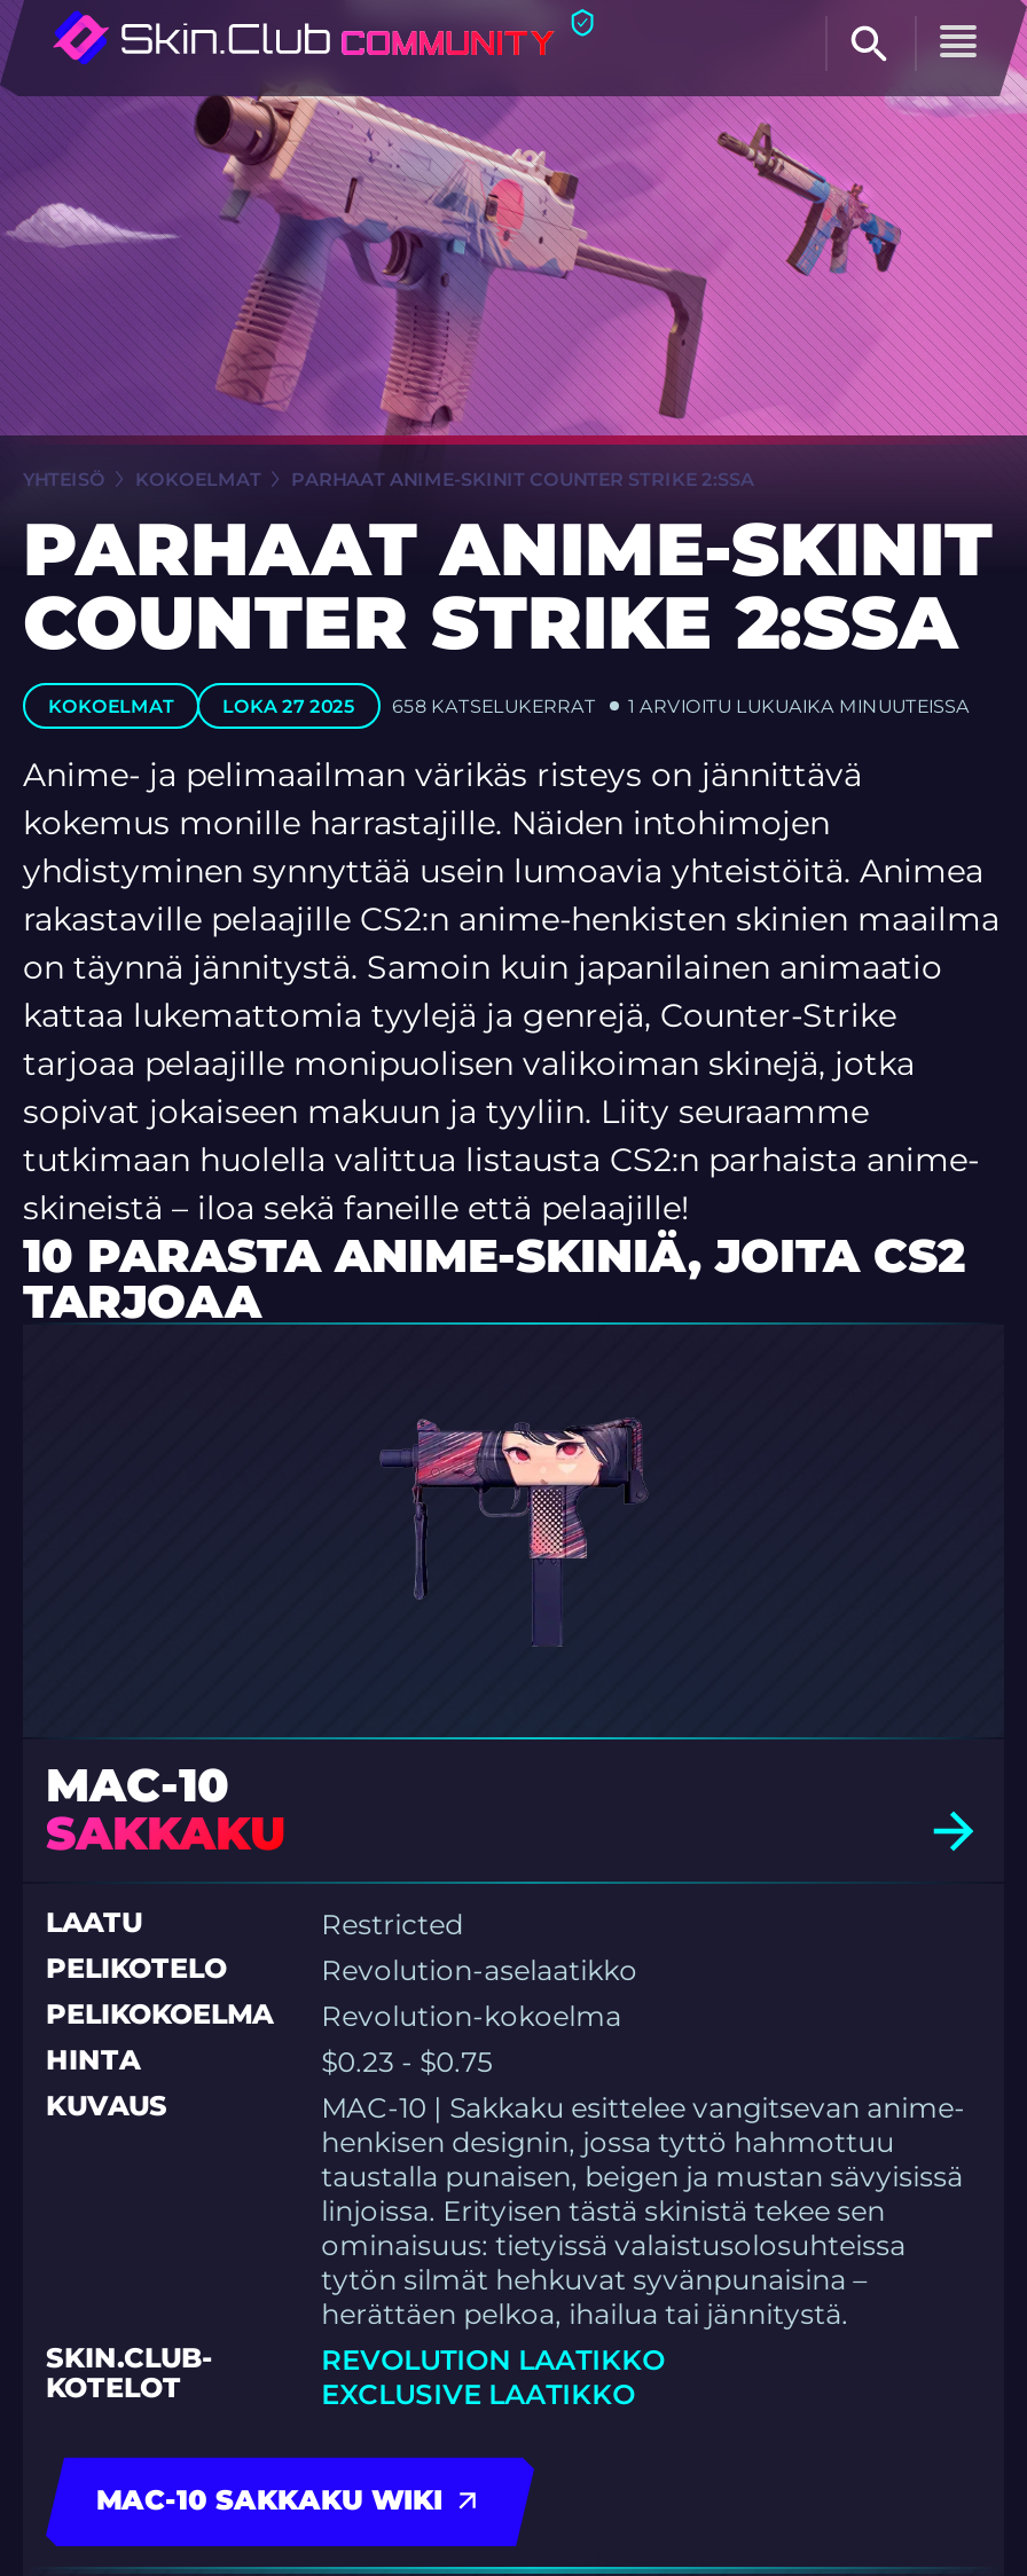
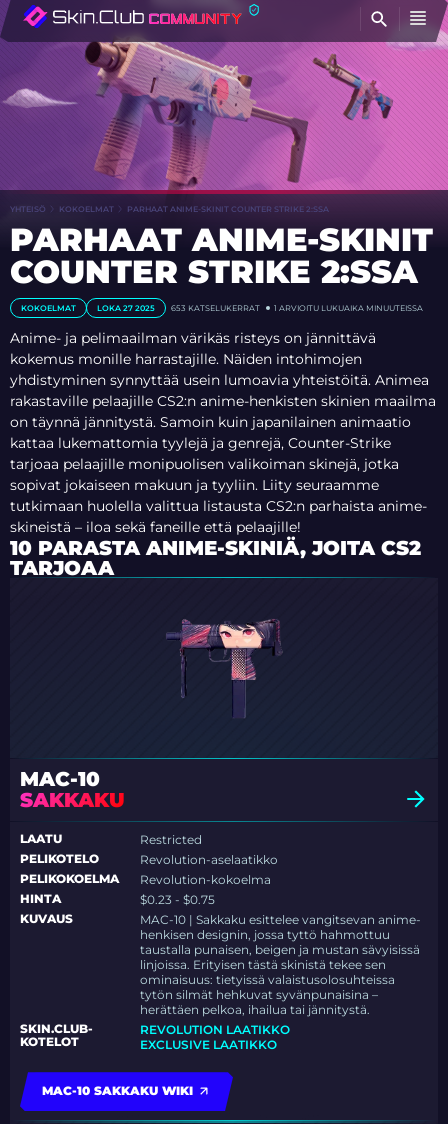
- 658 KATSELUKERRAT
+ 653 KATSELUKERRAT
